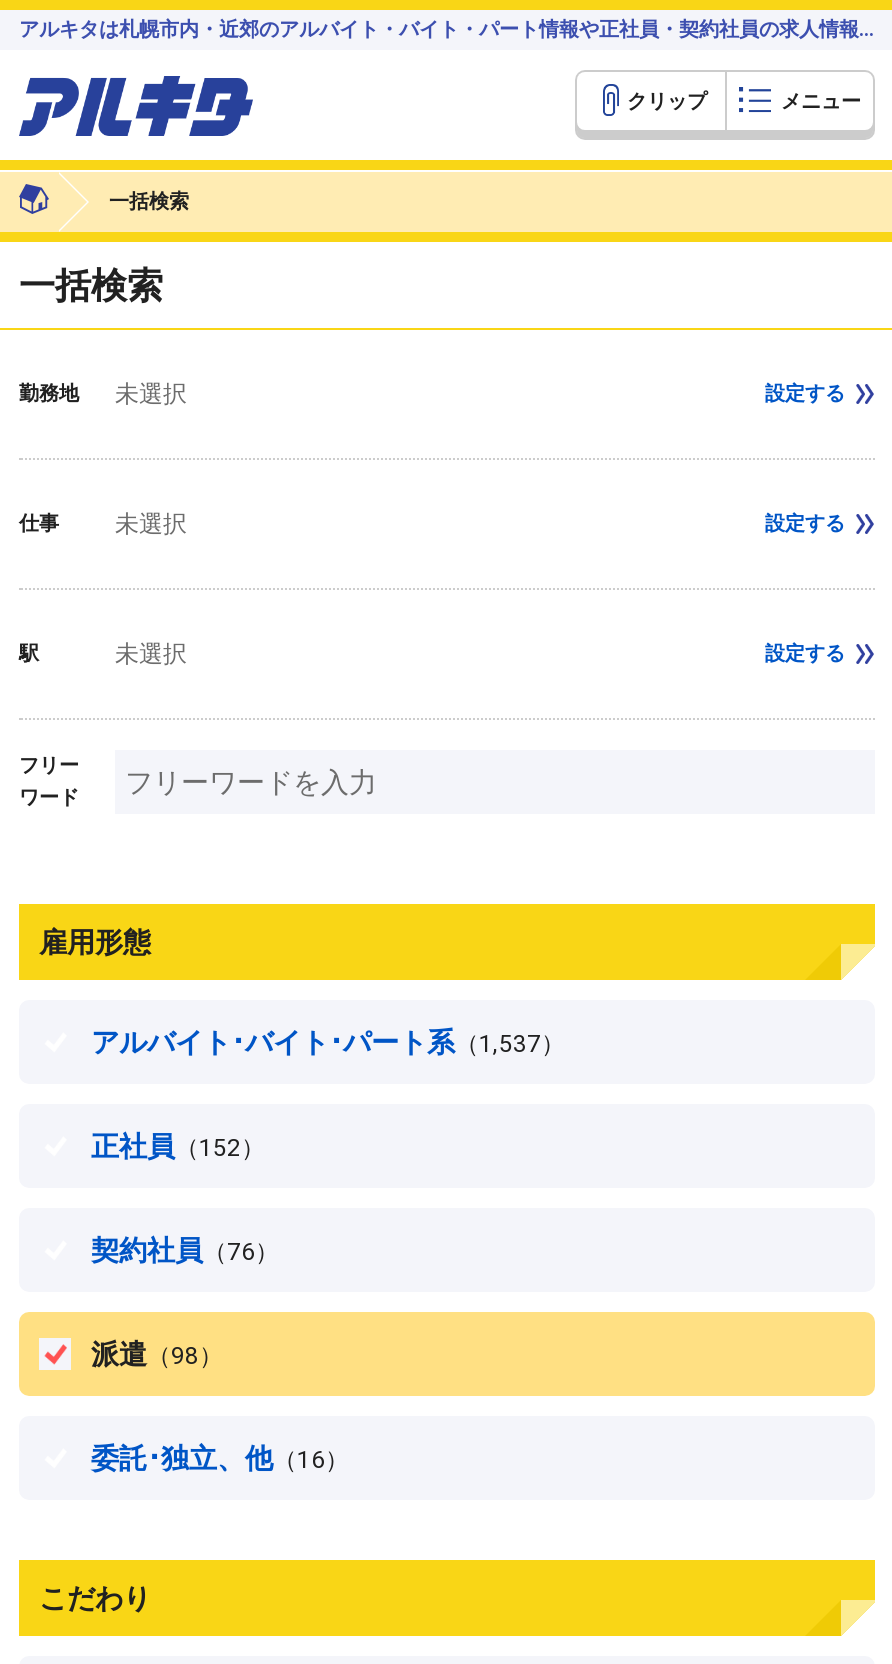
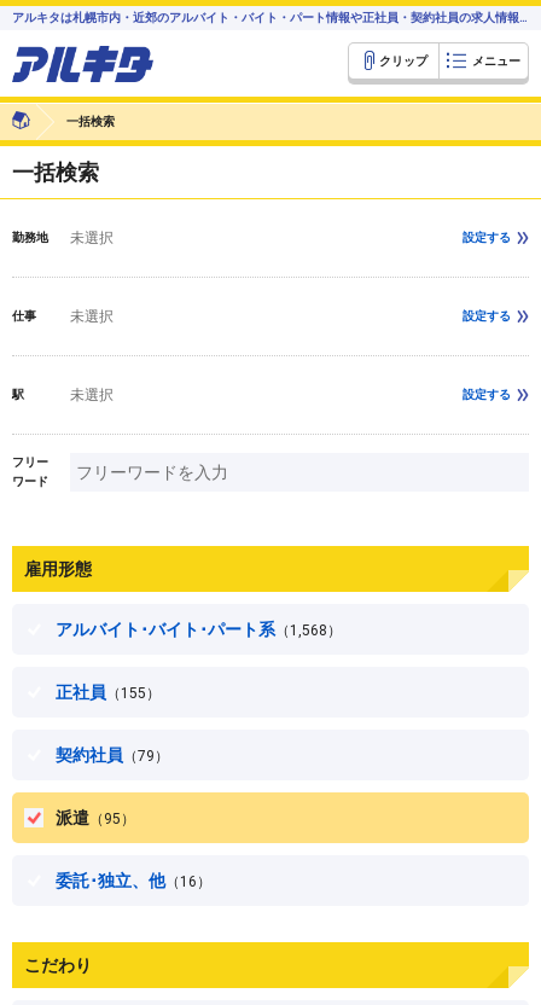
- アルバイト･バイト･パート系（1,537）
+ アルバイト･バイト･パート系（1,568）

- 正社員（152）
+ 正社員（155）

- 契約社員（76）
+ 契約社員（79）

- 派遣（98）
+ 派遣（95）
